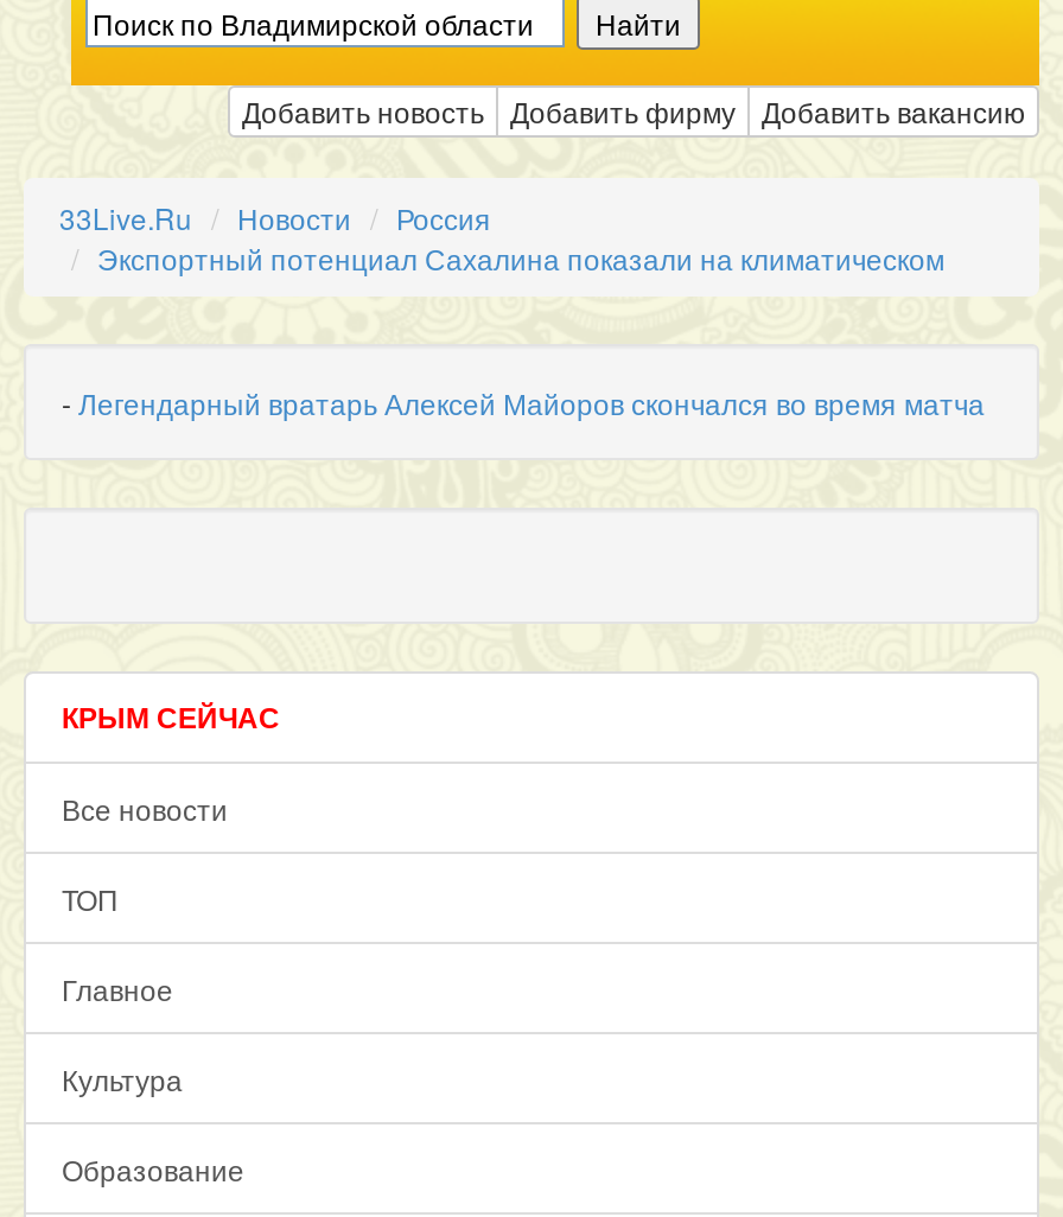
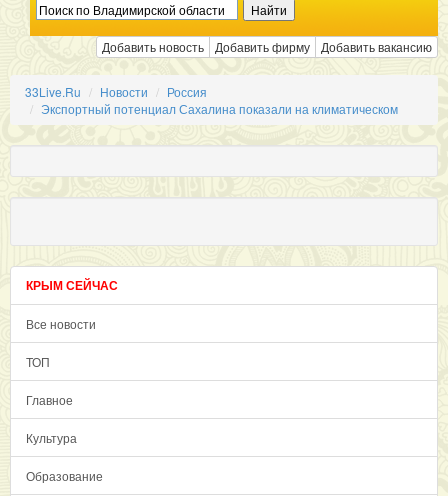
- - Легендарный вратарь Алексей Майоров скончался во время матча
